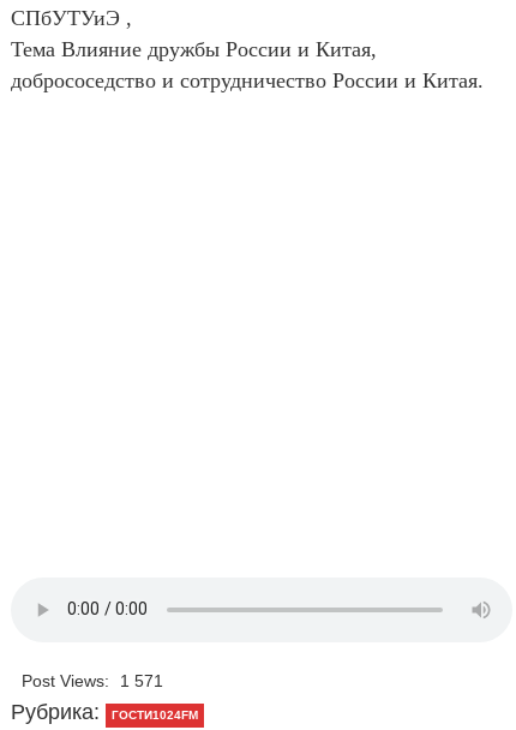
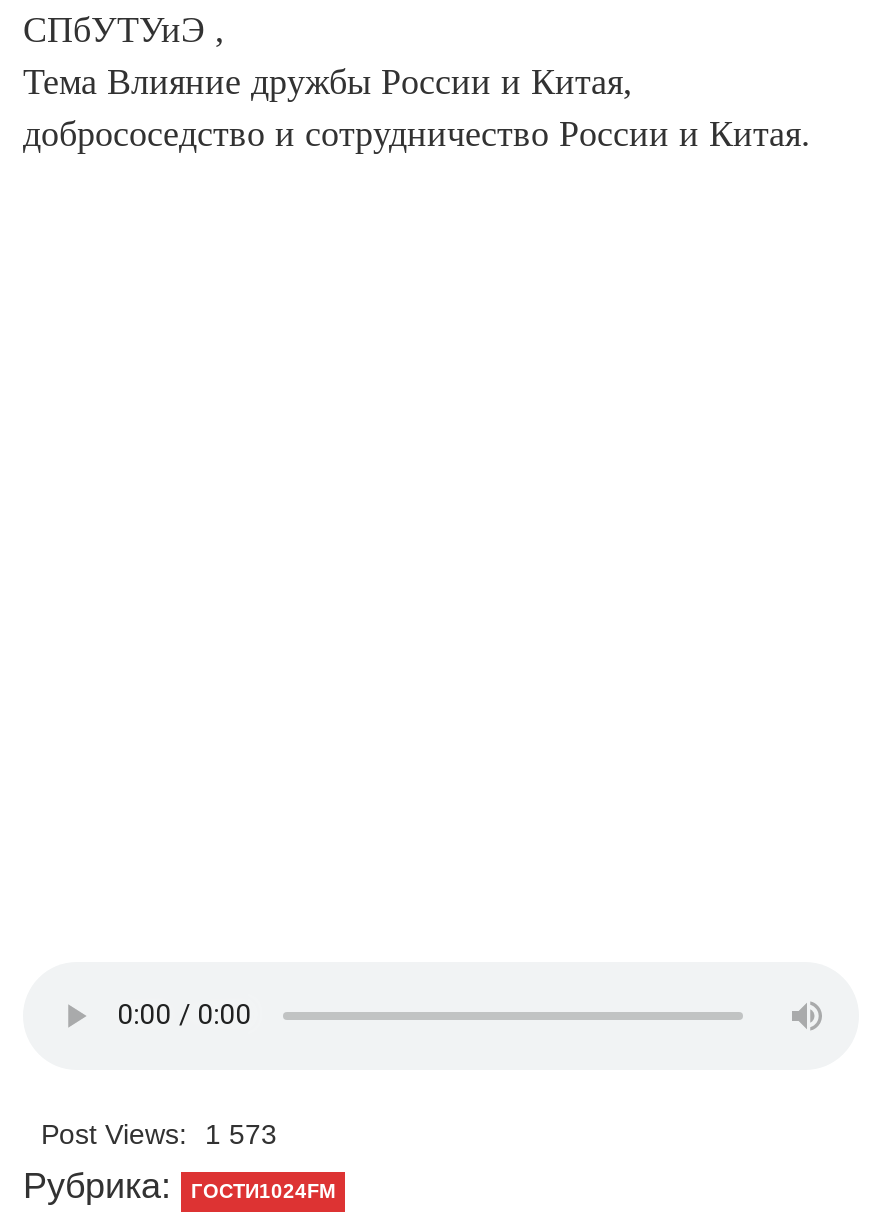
- Post Views: 1 571
+ Post Views: 1 573
